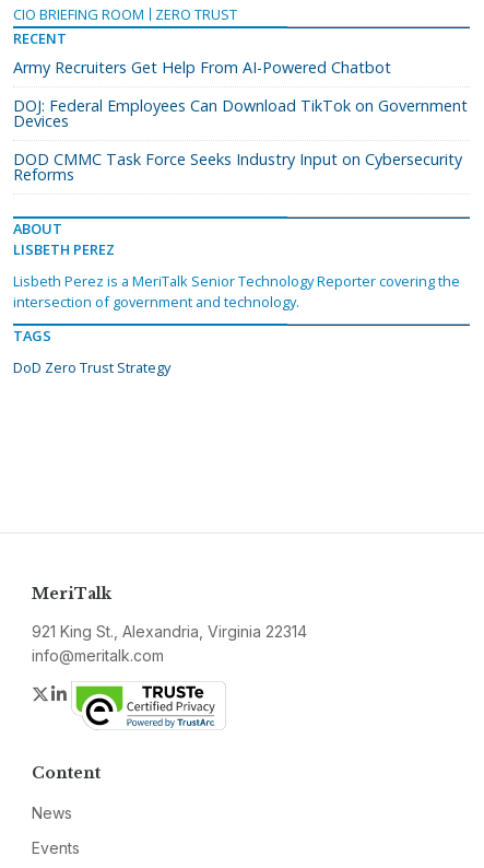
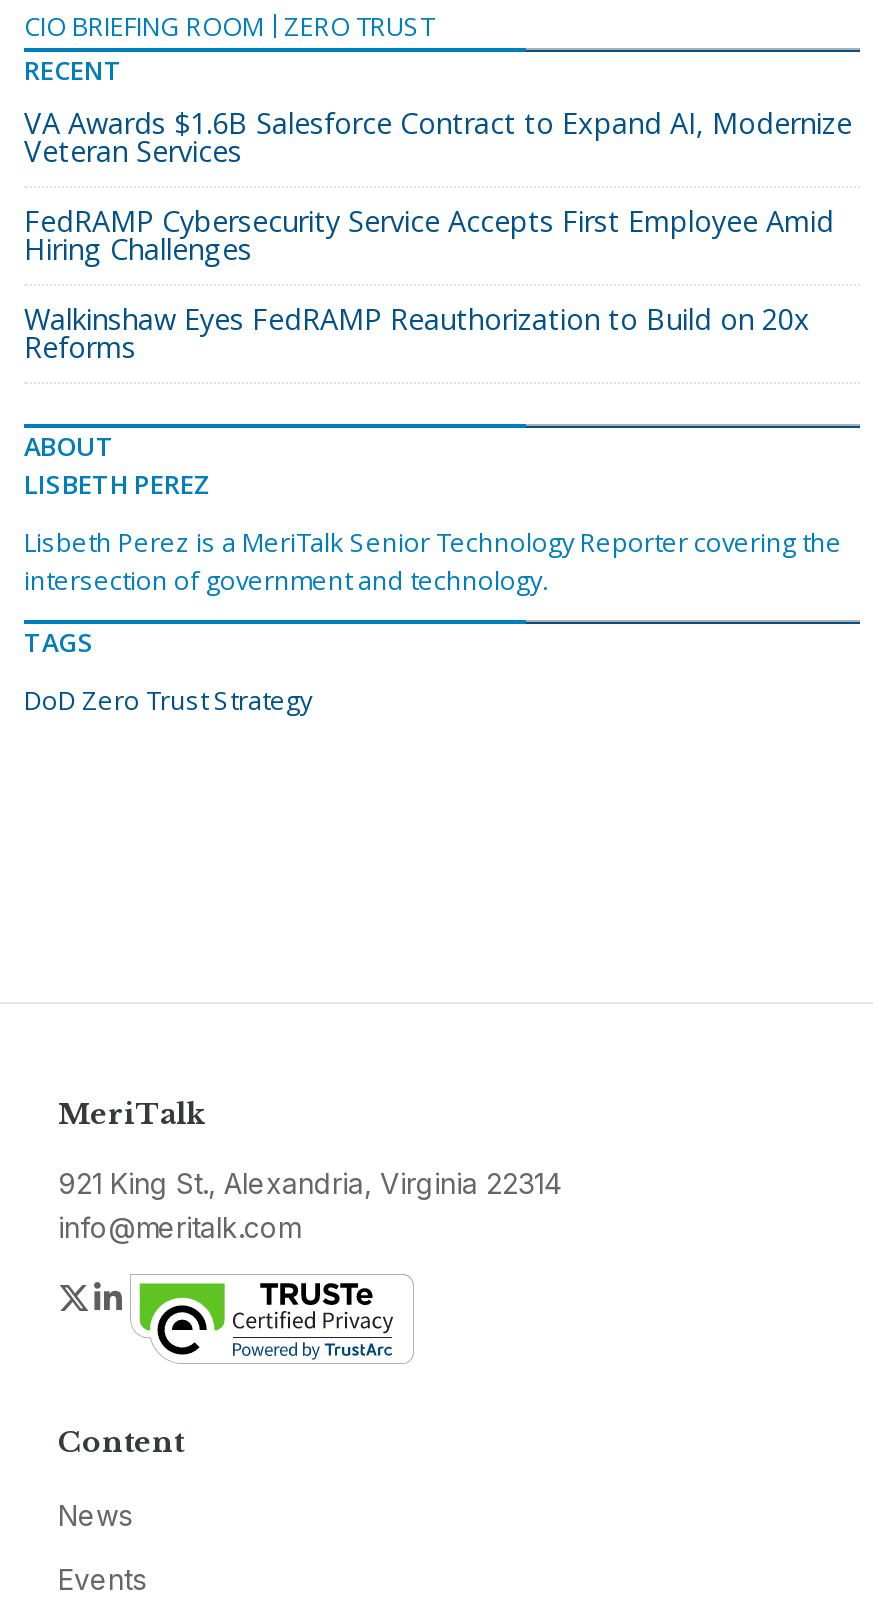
- Army Recruiters Get Help From AI-Powered Chatbot
+ VA Awards $1.6B Salesforce Contract to Expand AI, Modernize
+ Veteran Services

- DOJ: Federal Employees Can Download TikTok on Government
- Devices
+ FedRAMP Cybersecurity Service Accepts First Employee Amid
+ Hiring Challenges

- DOD CMMC Task Force Seeks Industry Input on Cybersecurity
+ Walkinshaw Eyes FedRAMP Reauthorization to Build on 20x
